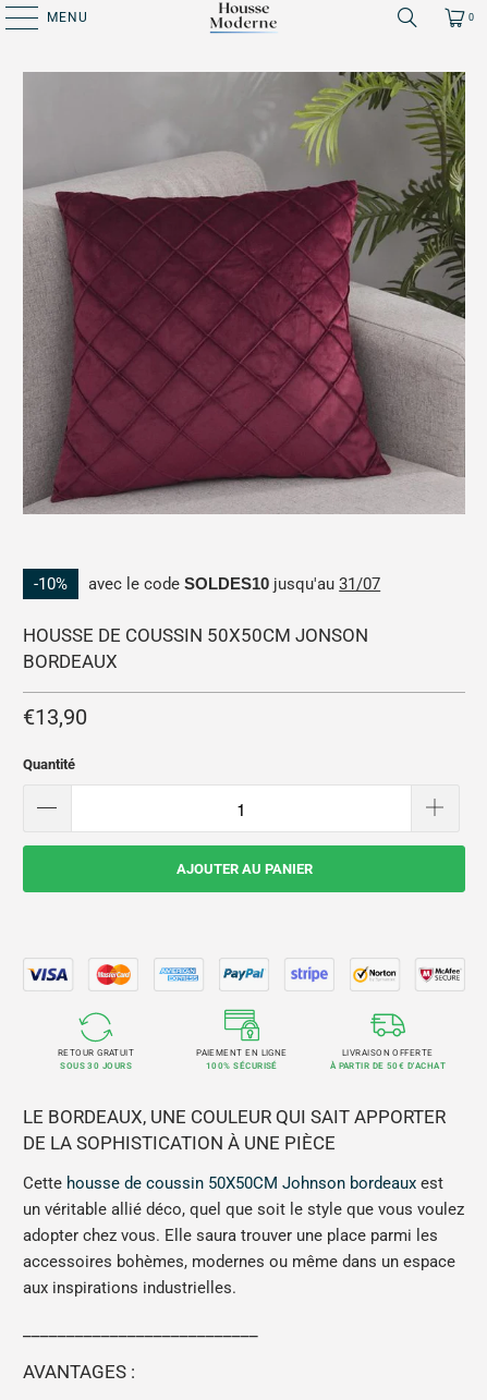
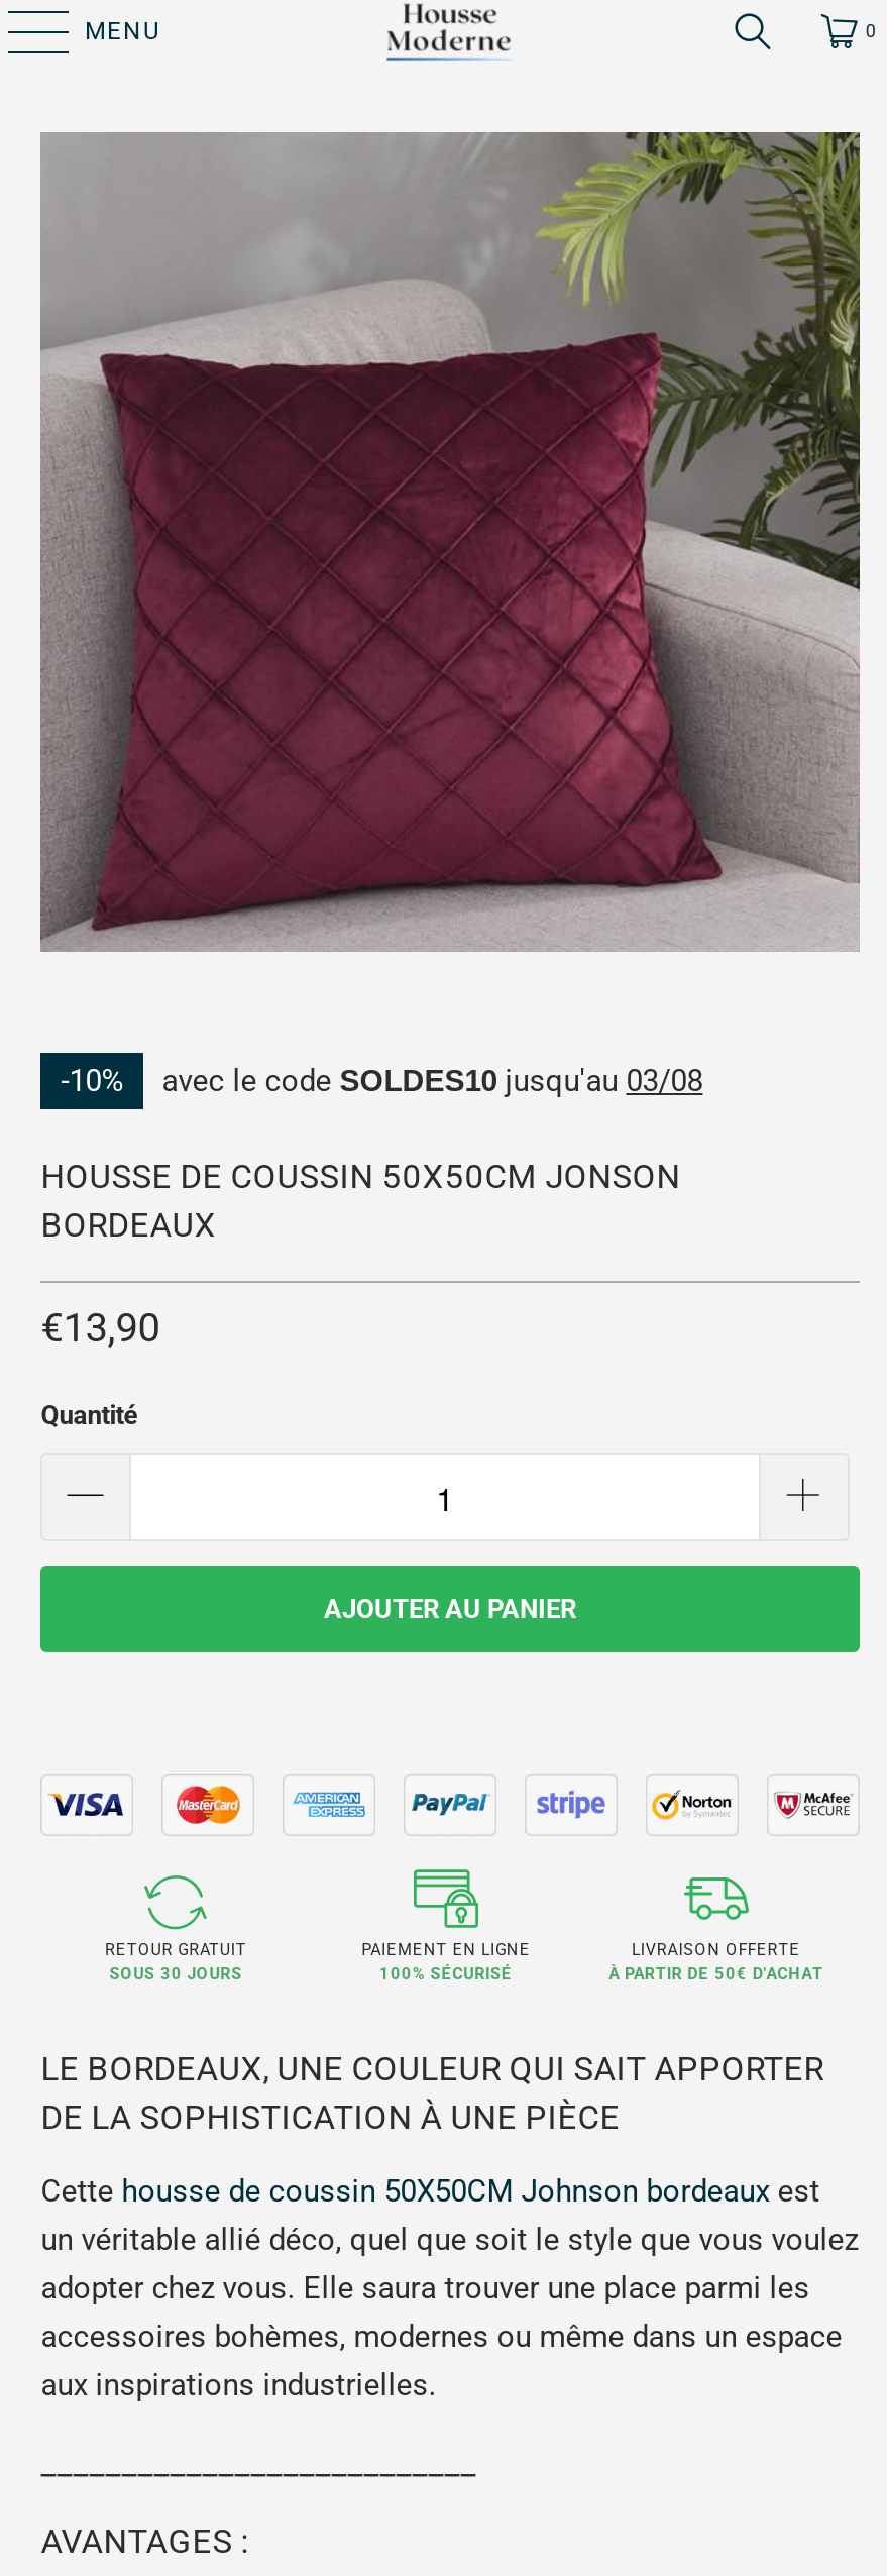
- avec le code SOLDES10 jusqu'au 31/07
+ avec le code SOLDES10 jusqu'au 03/08
